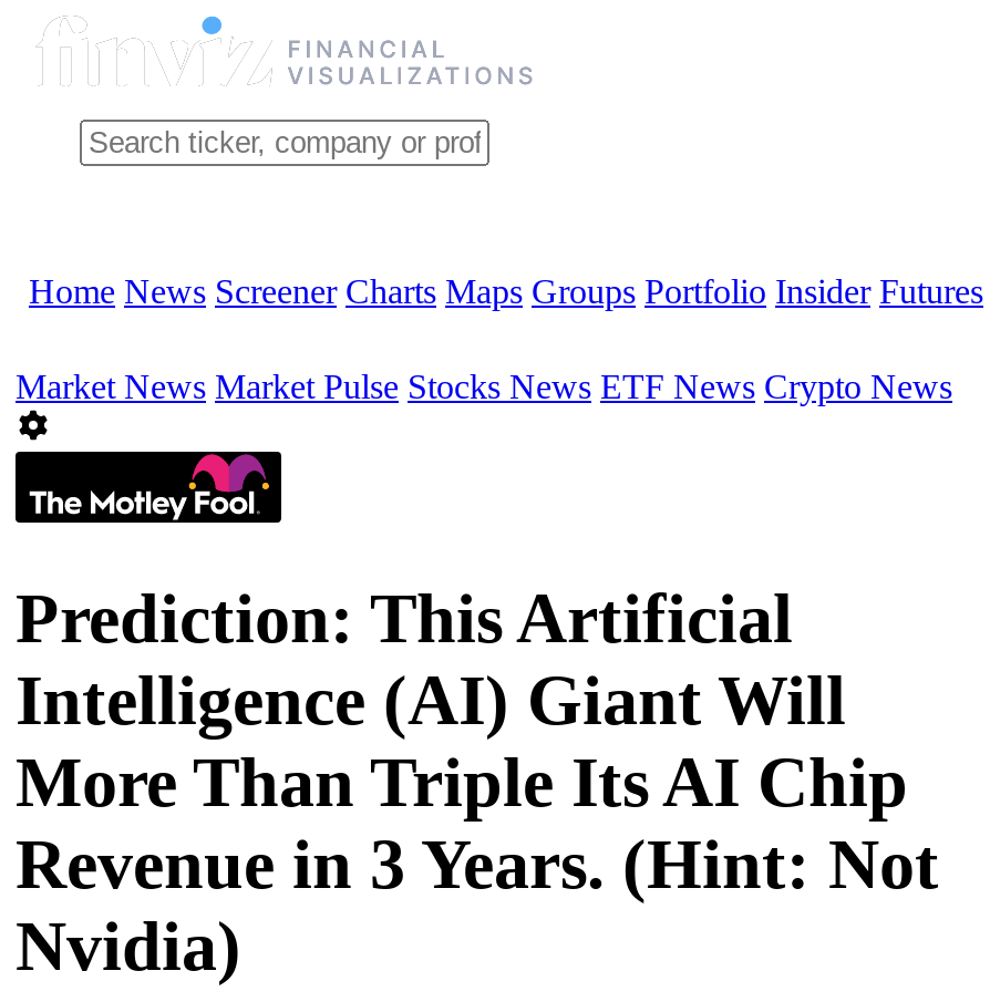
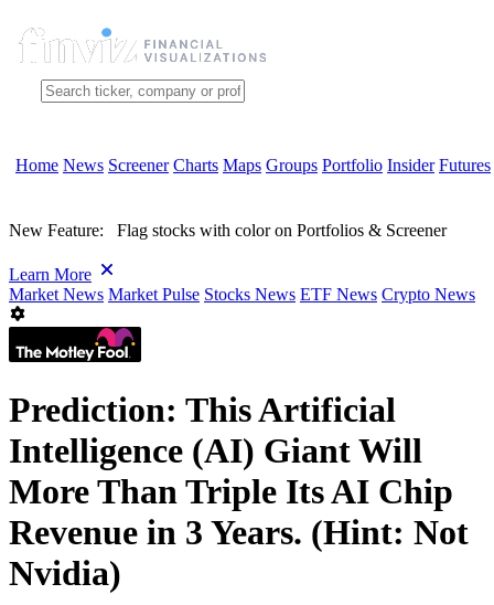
+ New Feature: Flag stocks with color on Portfolios & Screener
+ Learn More
